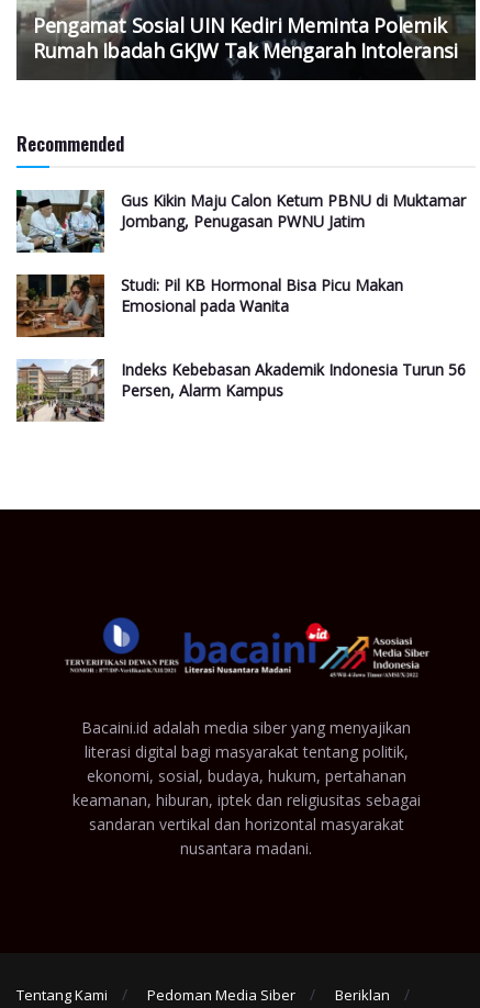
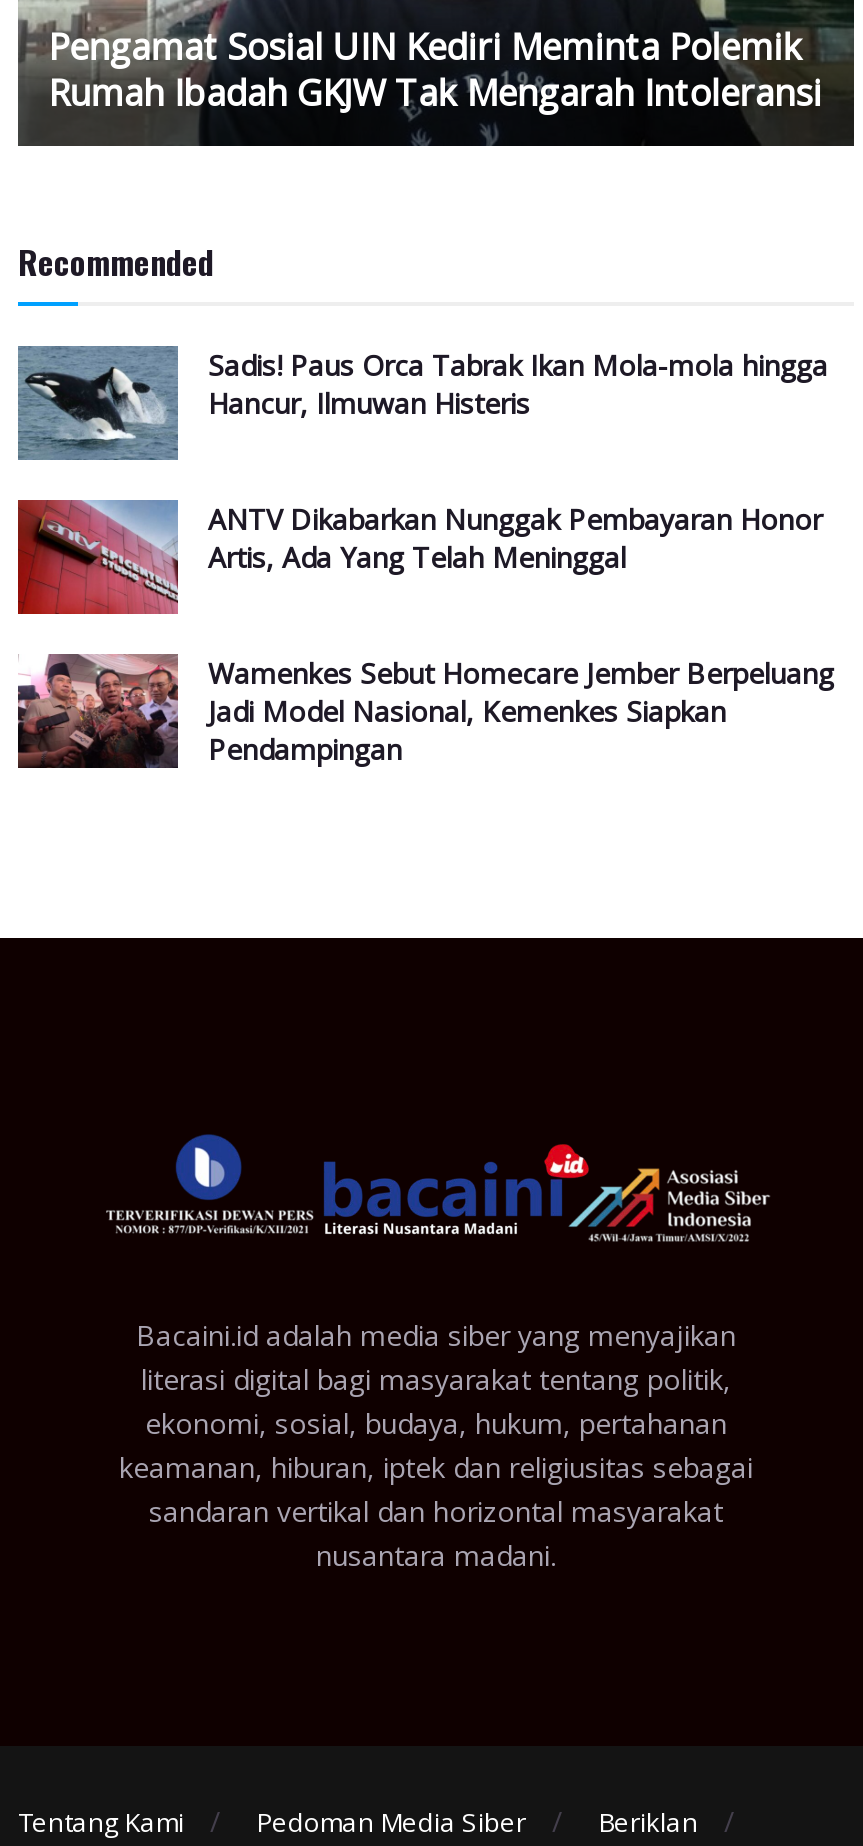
- [image]
- Gus Kikin Maju Calon Ketum PBNU di Muktamar
- Jombang, Penugasan PWNU Jatim
+ [image]
+ Sadis! Paus Orca Tabrak Ikan Mola-mola hingga
+ Hancur, Ilmuwan Histeris

- [image]
- Studi: Pil KB Hormonal Bisa Picu Makan
- Emosional pada Wanita
+ [image]
+ ANTV Dikabarkan Nunggak Pembayaran Honor
+ Artis, Ada Yang Telah Meninggal

- [image]
- Indeks Kebebasan Akademik Indonesia Turun 56
- Persen, Alarm Kampus
+ [image]
+ Wamenkes Sebut Homecare Jember Berpeluang
+ Jadi Model Nasional, Kemenkes Siapkan
+ Pendampingan
